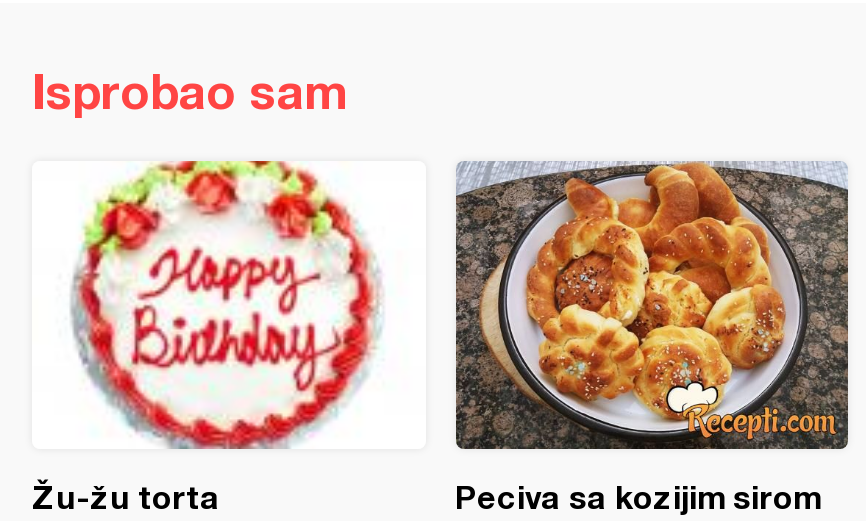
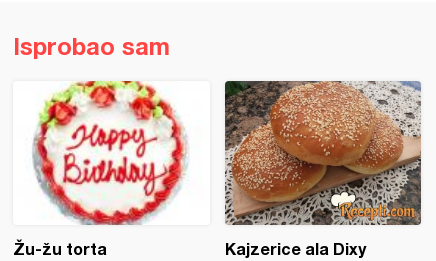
- [image]
- Peciva sa kozijim sirom
+ [image]
+ Kajzerice ala Dixy
